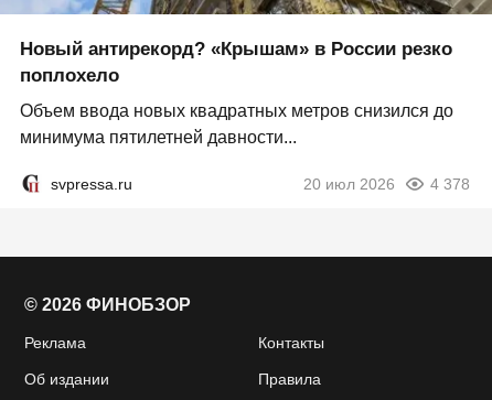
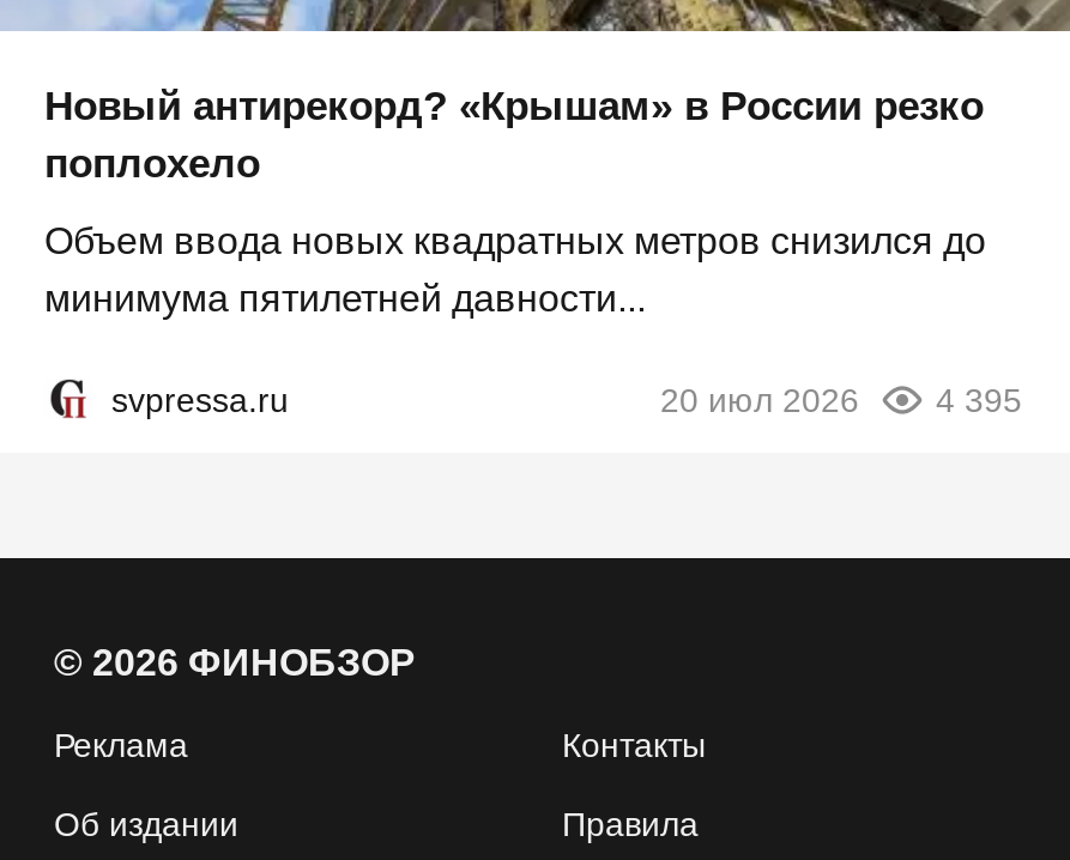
- 20 июл 2026 4 378
+ 20 июл 2026 4 395
